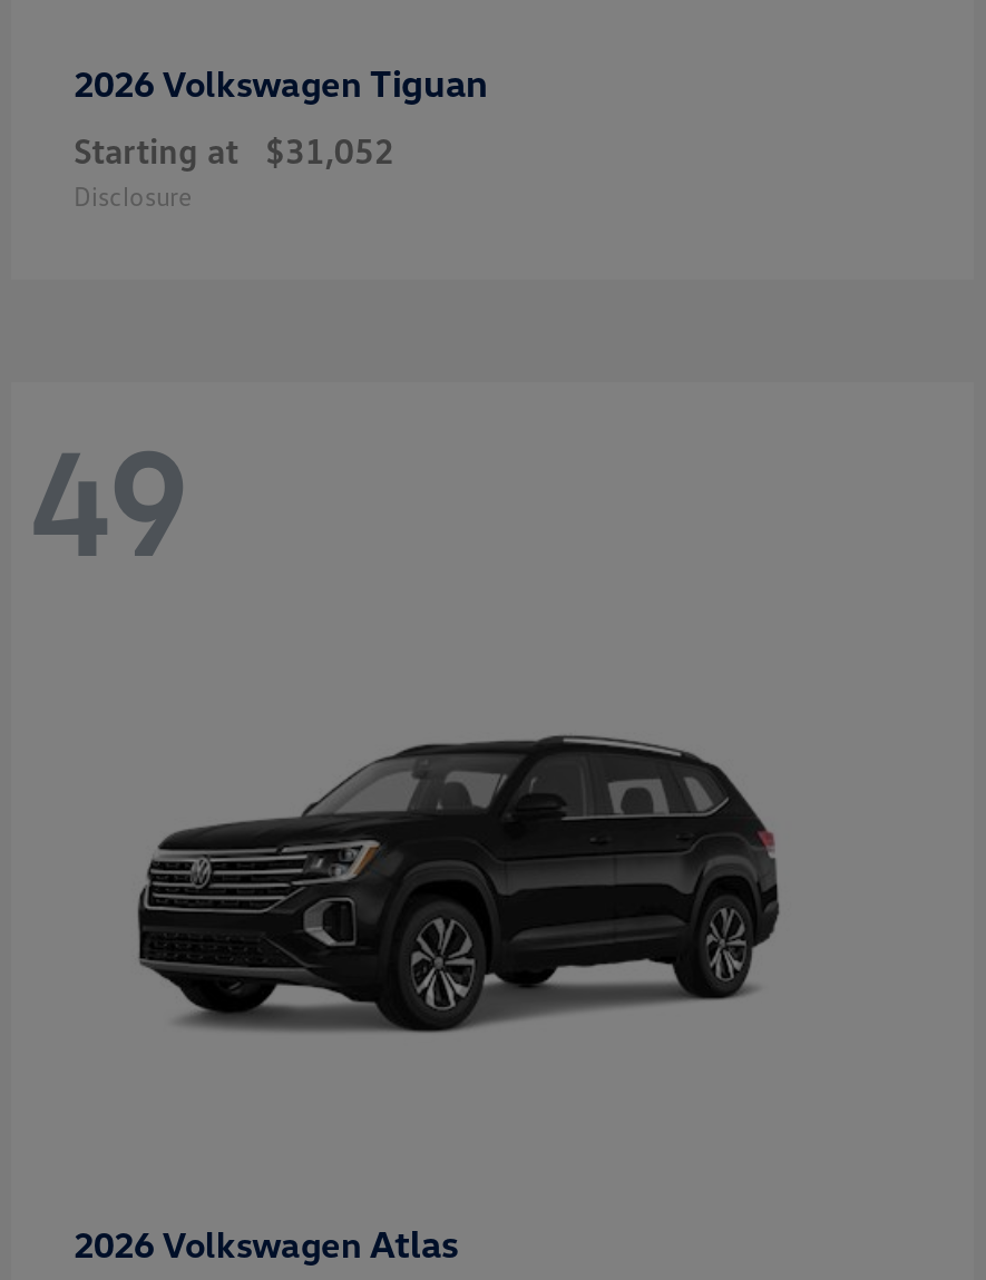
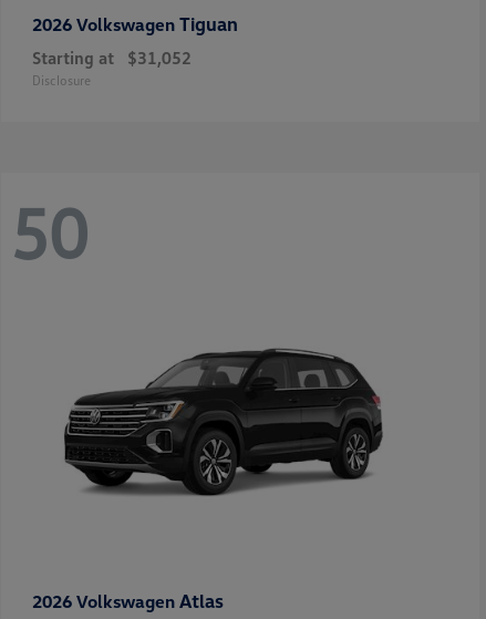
- 49
+ 50
